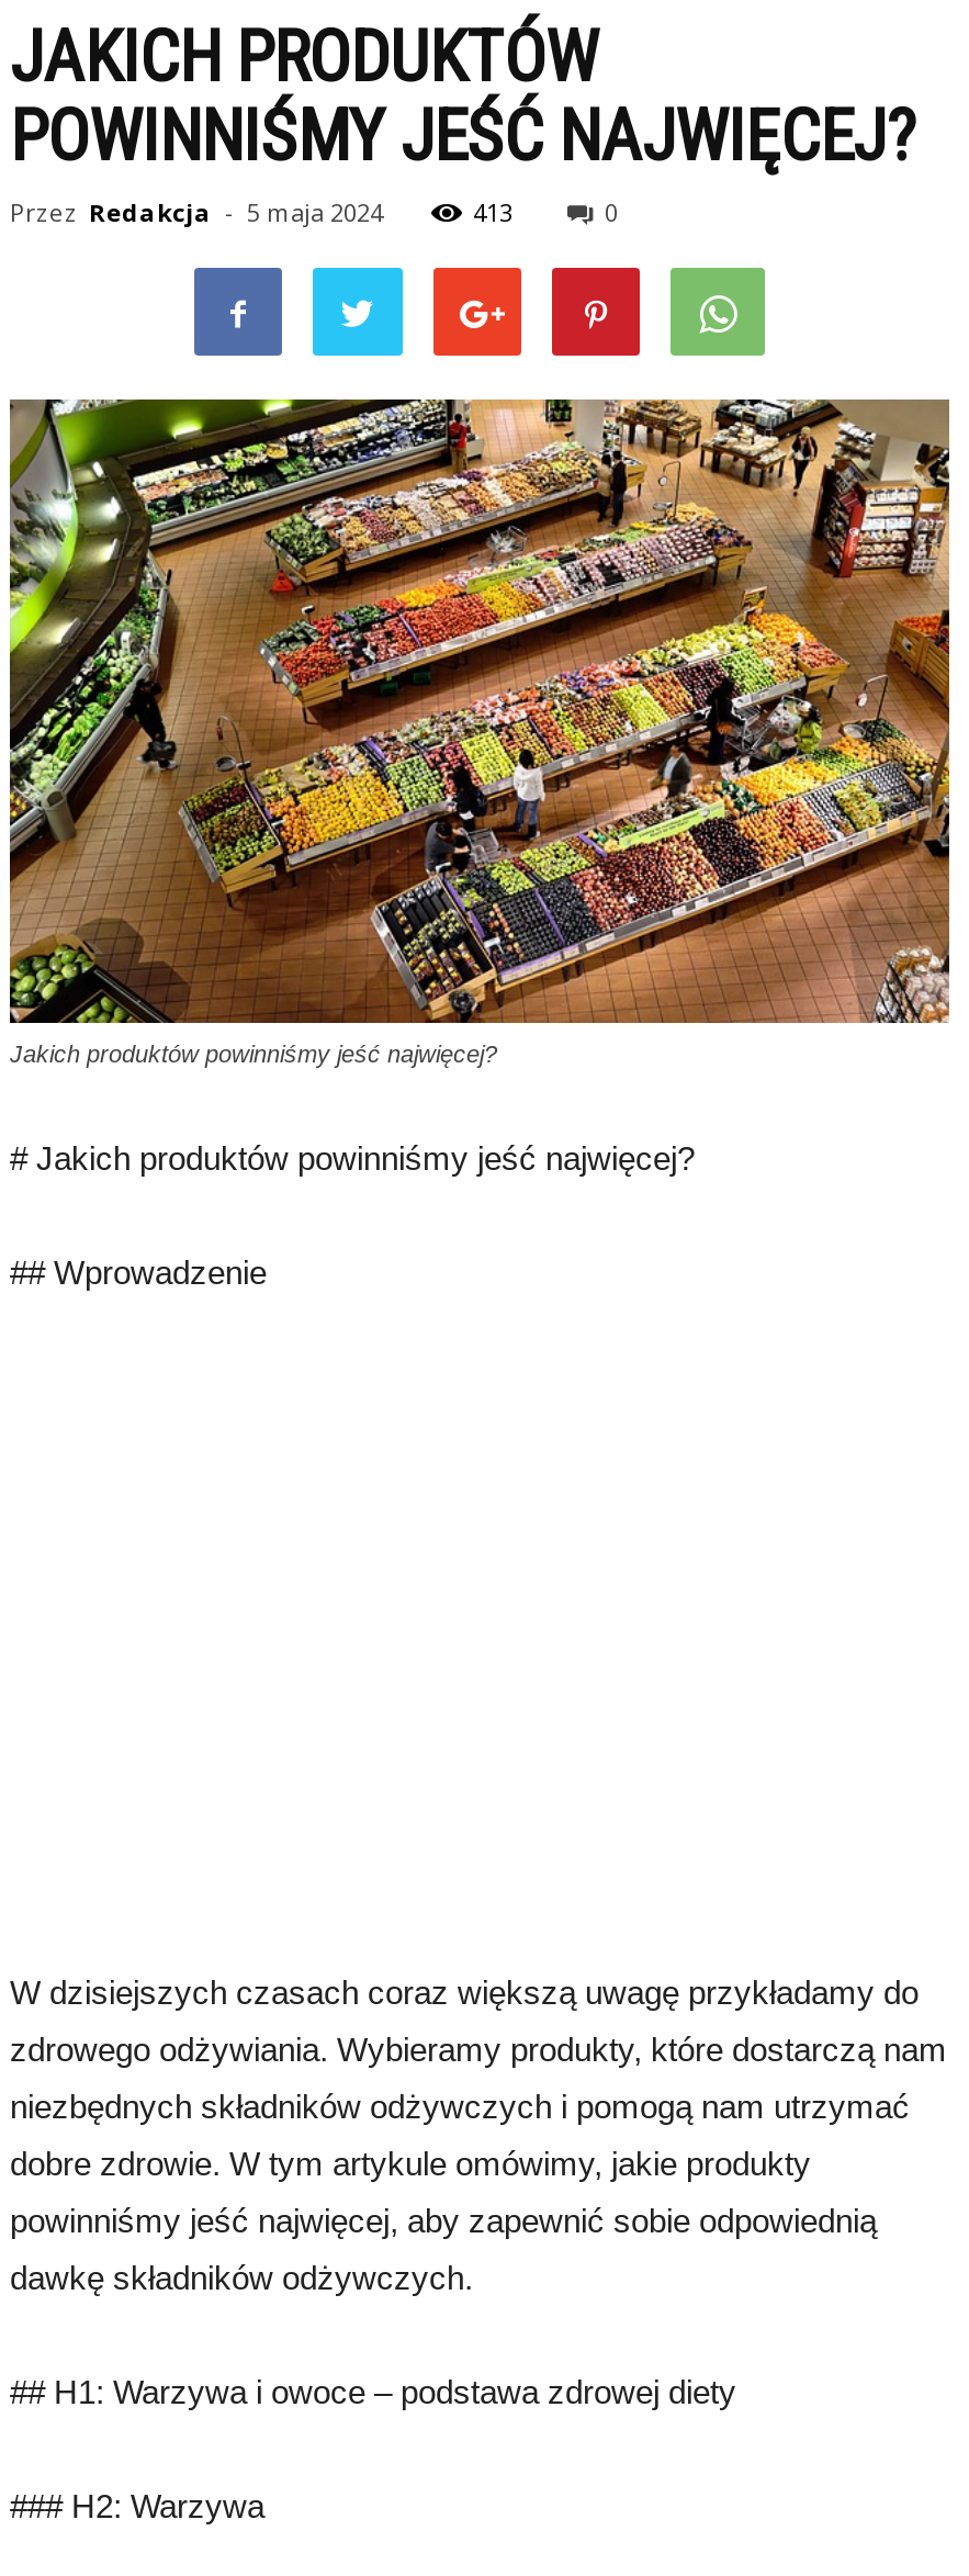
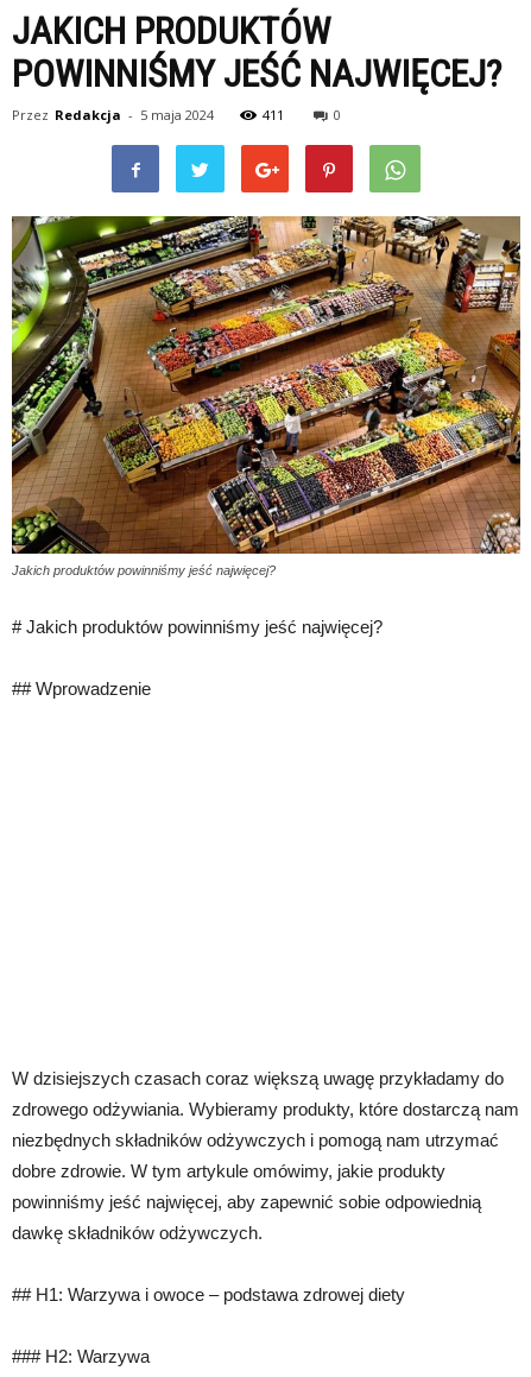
- 413
+ 411
